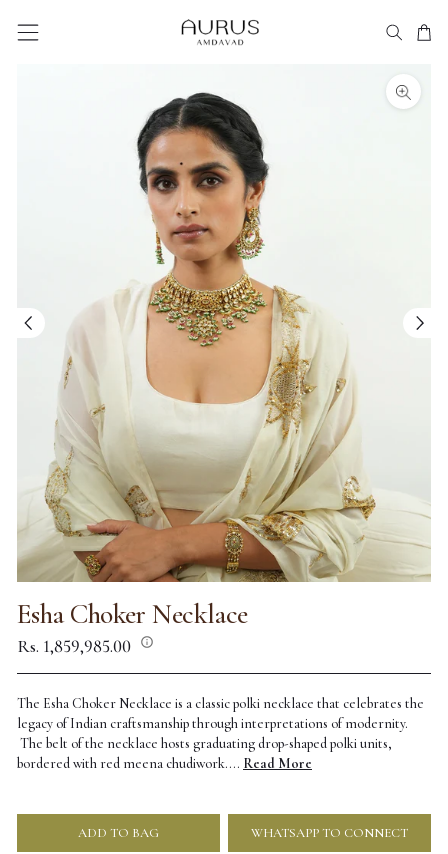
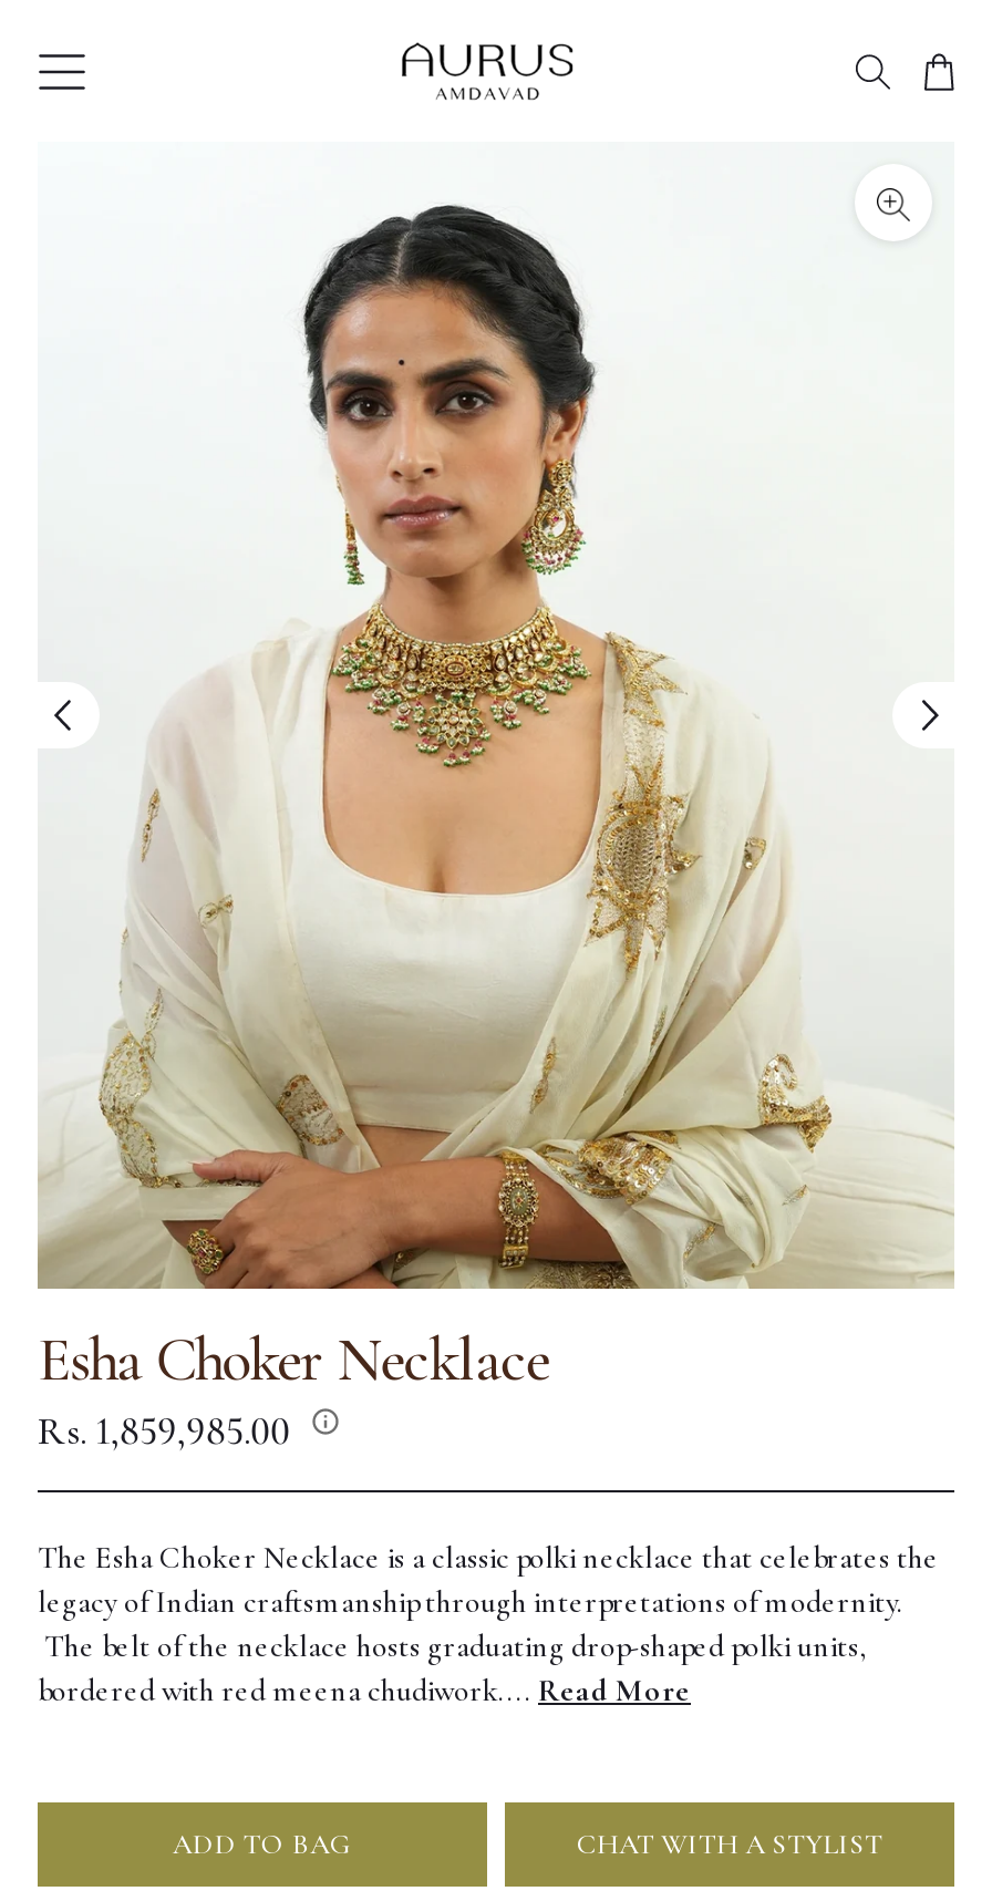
- WHATSAPP TO CONNECT
+ CHAT WITH A STYLIST
